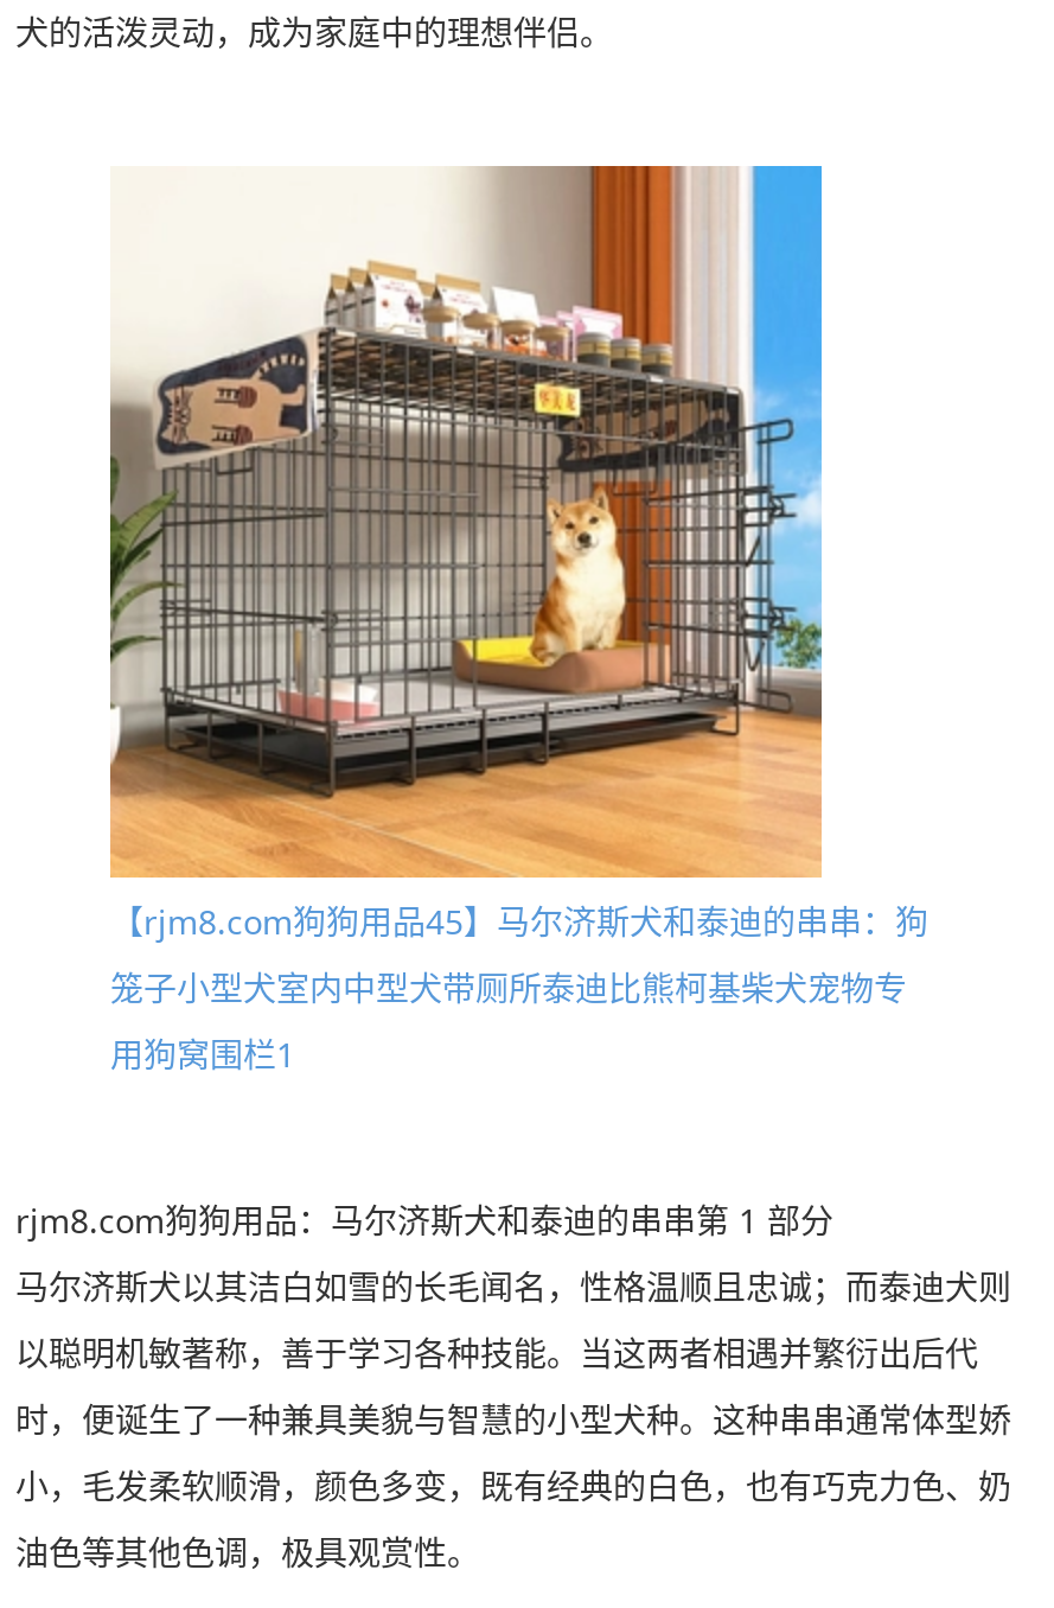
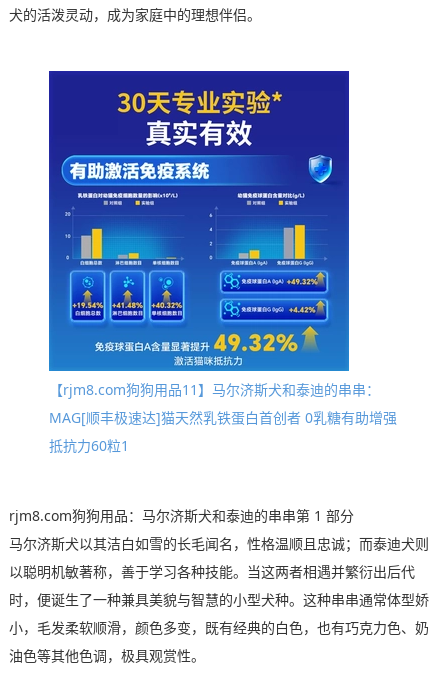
- [image]
- 【rjm8.com狗狗用品45】马尔济斯犬和泰迪的串串：狗
+ [image]
+ 【rjm8.com狗狗用品11】马尔济斯犬和泰迪的串串：

- 笼子小型犬室内中型犬带厕所泰迪比熊柯基柴犬宠物专
+ MAG[顺丰极速达]猫天然乳铁蛋白首创者 0乳糖有助增强

- 用狗窝围栏1
+ 抵抗力60粒1
